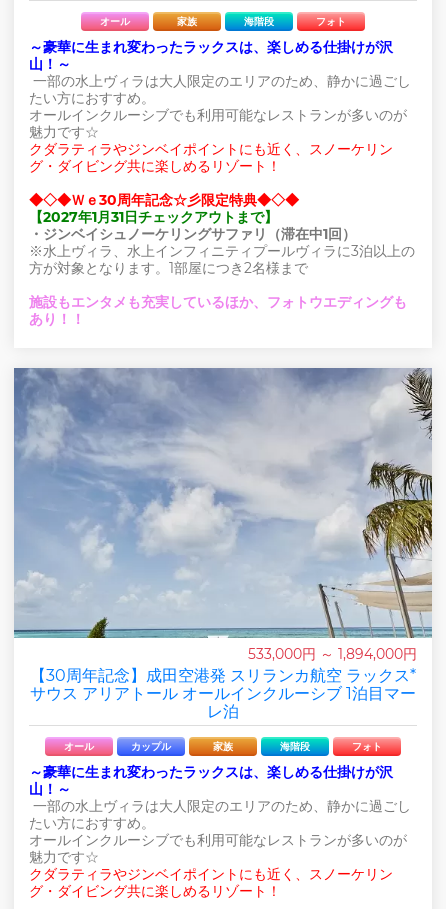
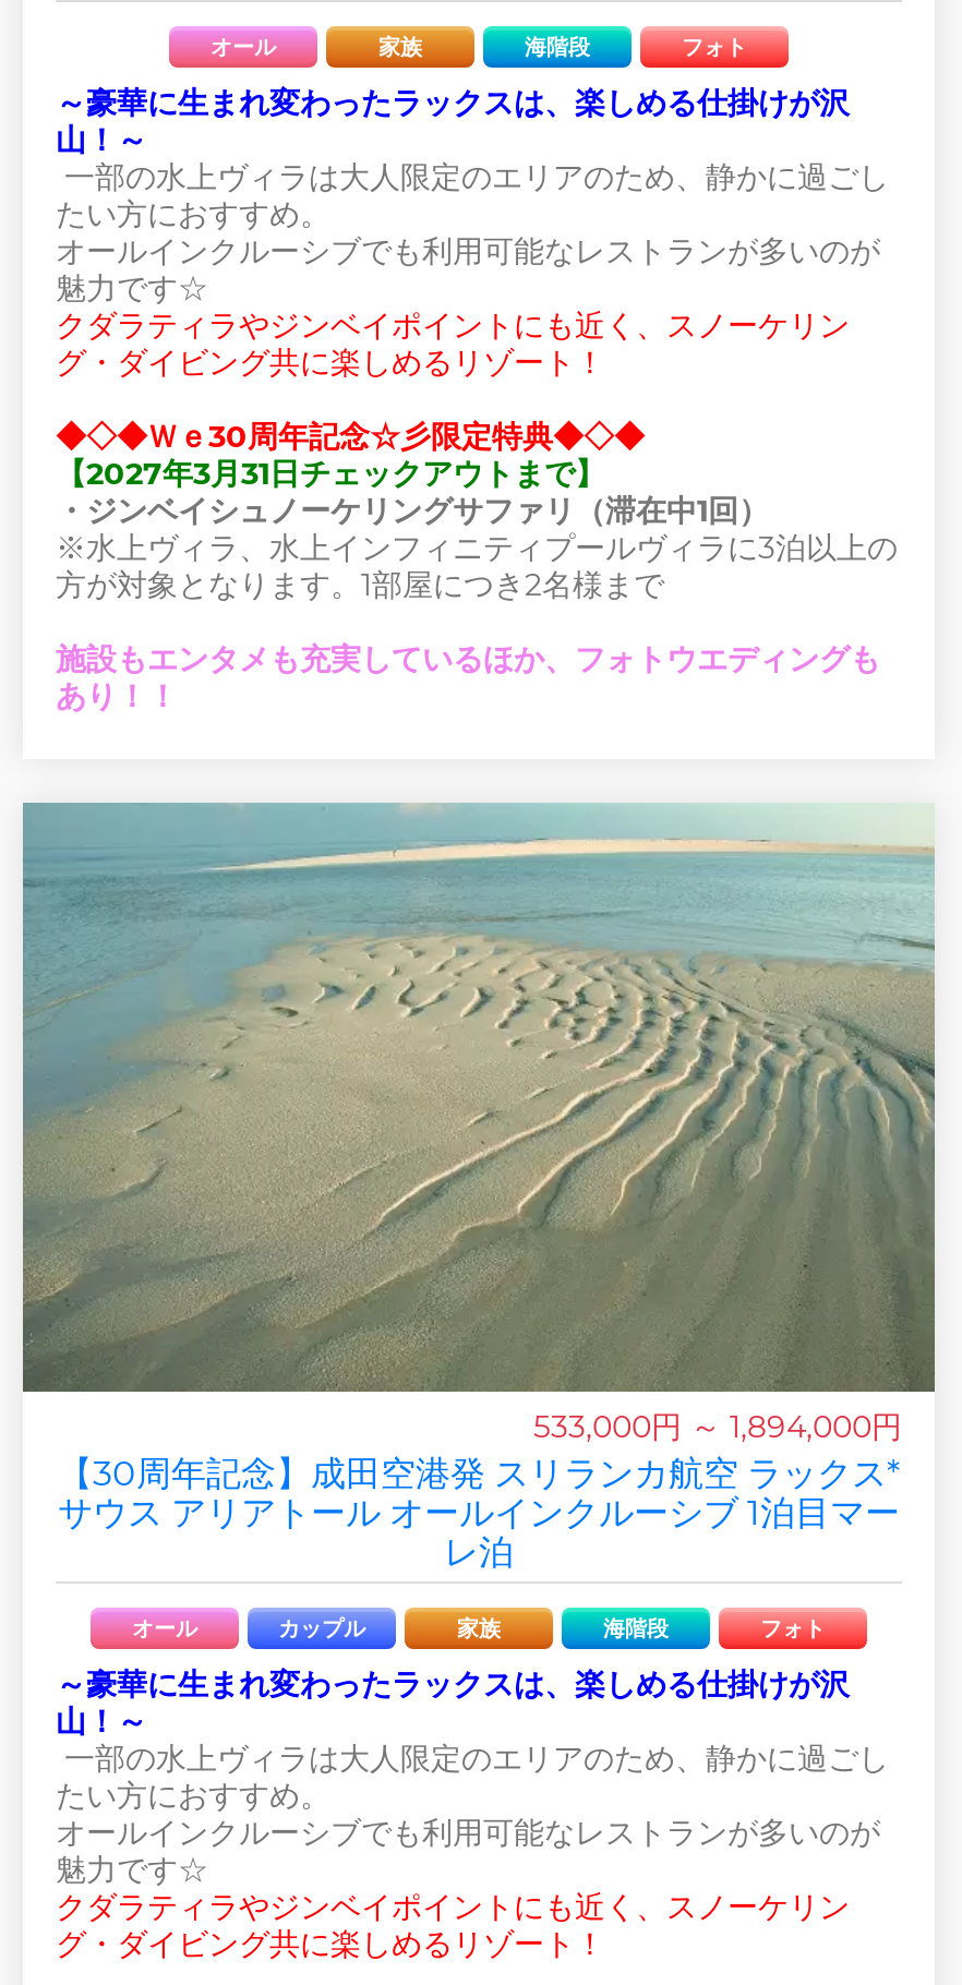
- 【2027年1月31日チェックアウトまで】
+ 【2027年3月31日チェックアウトまで】

- [image]
+ [image]
